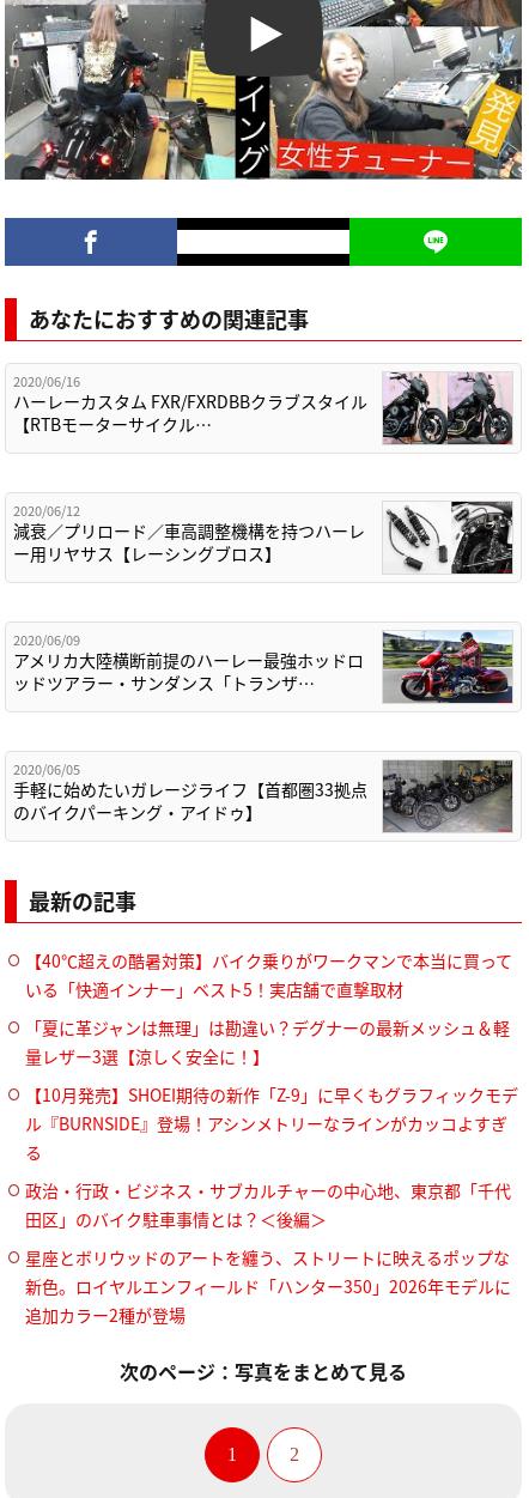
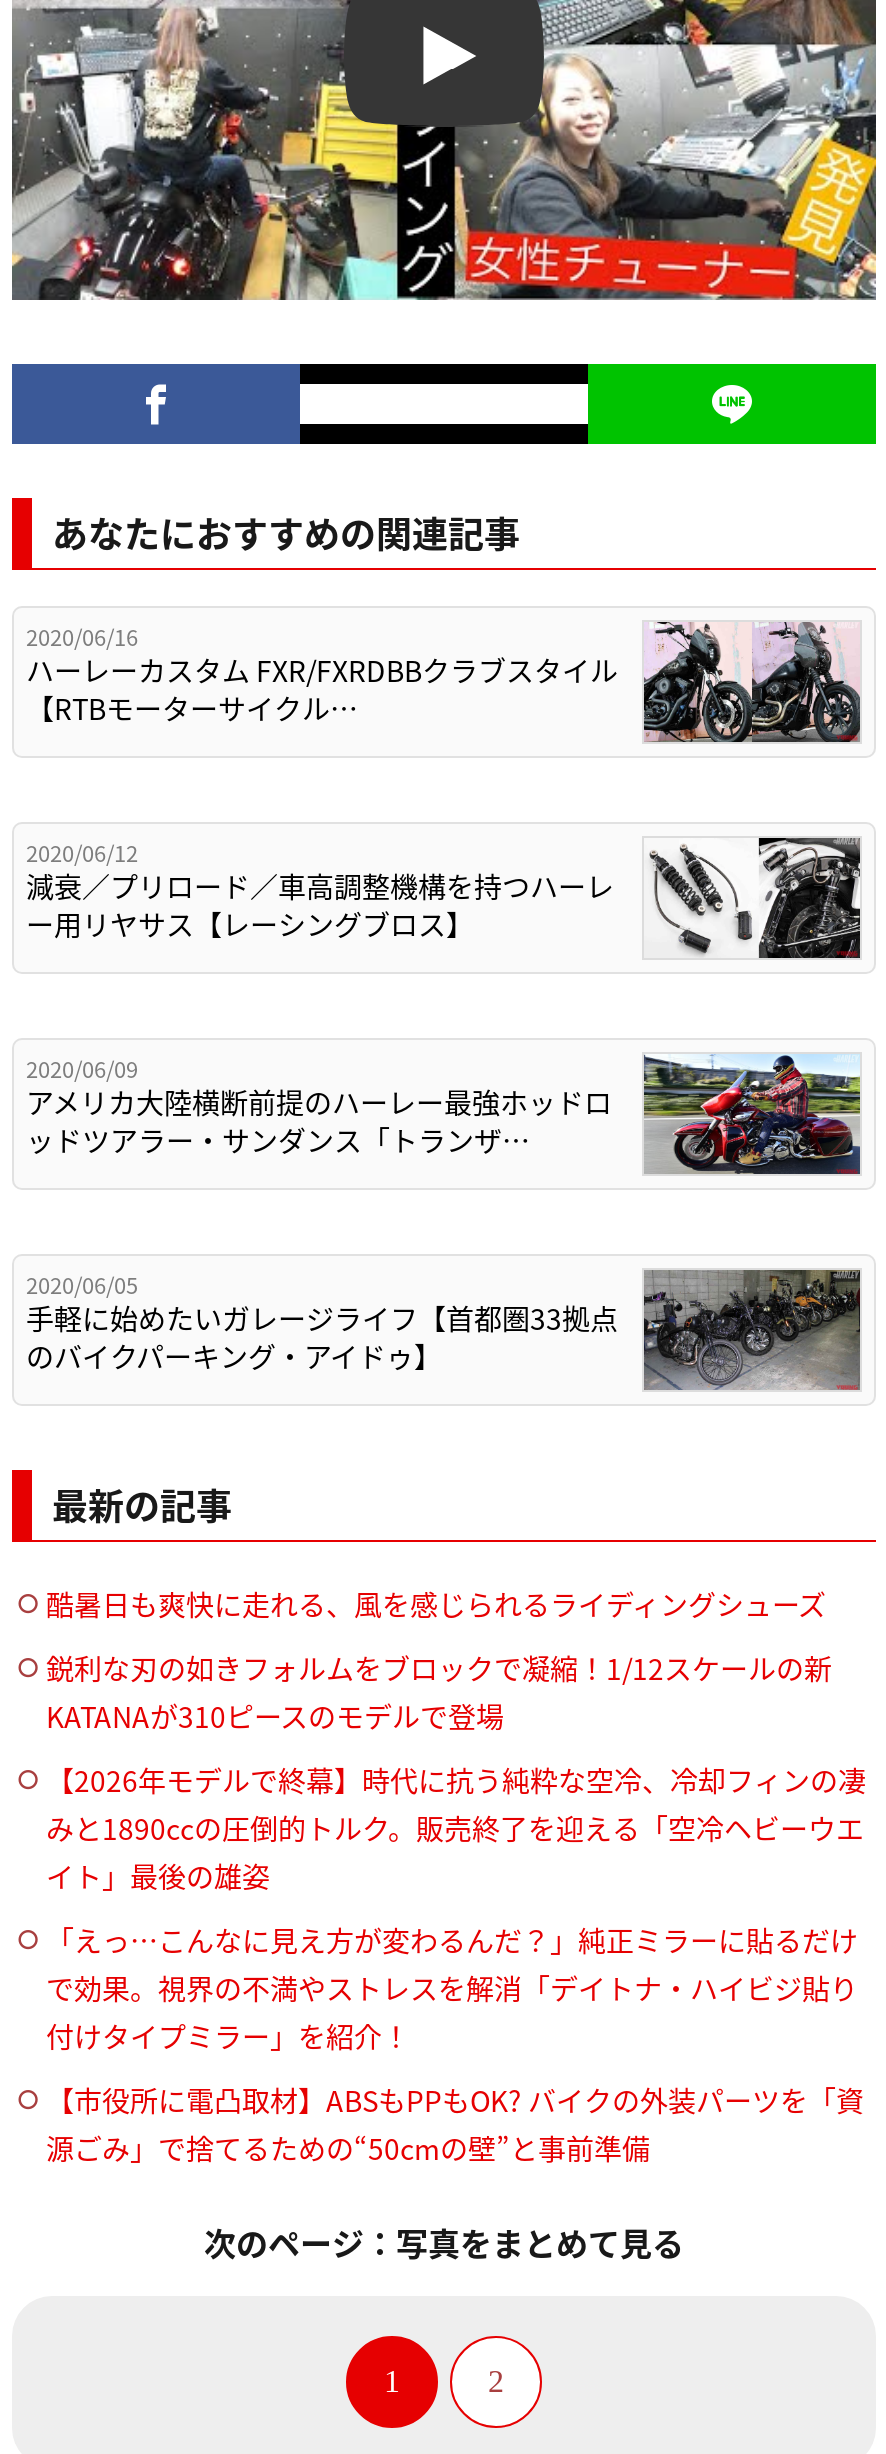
- 【40℃超えの酷暑対策】バイク乗りがワークマンで本当に買って
- いる「快適インナー」ベスト5！実店舗で直撃取材
+ 酷暑日も爽快に走れる、風を感じられるライディングシューズ

- 「夏に革ジャンは無理」は勘違い？デグナーの最新メッシュ＆軽
- 量レザー3選【涼しく安全に！】
+ 鋭利な刃の如きフォルムをブロックで凝縮！1/12スケールの新
+ KATANAが310ピースのモデルで登場

- 【10月発売】SHOEI期待の新作「Z-9」に早くもグラフィックモデ
- ル『BURNSIDE』登場！アシンメトリーなラインがカッコよすぎ
- る
+ 【2026年モデルで終幕】時代に抗う純粋な空冷、冷却フィンの凄
+ みと1890ccの圧倒的トルク。販売終了を迎える「空冷ヘビーウエ
+ イト」最後の雄姿

- 政治・行政・ビジネス・サブカルチャーの中心地、東京都「千代
- 田区」のバイク駐車事情とは？＜後編＞
+ 「えっ…こんなに見え方が変わるんだ？」純正ミラーに貼るだけ
+ で効果。視界の不満やストレスを解消「デイトナ・ハイビジ貼り
+ 付けタイプミラー」を紹介！

- 星座とボリウッドのアートを纏う、ストリートに映えるポップな
- 新色。ロイヤルエンフィールド「ハンター350」2026年モデルに
- 追加カラー2種が登場
+ 【市役所に電凸取材】ABSもPPもOK? バイクの外装パーツを「資
+ 源ごみ」で捨てるための“50cmの壁”と事前準備
